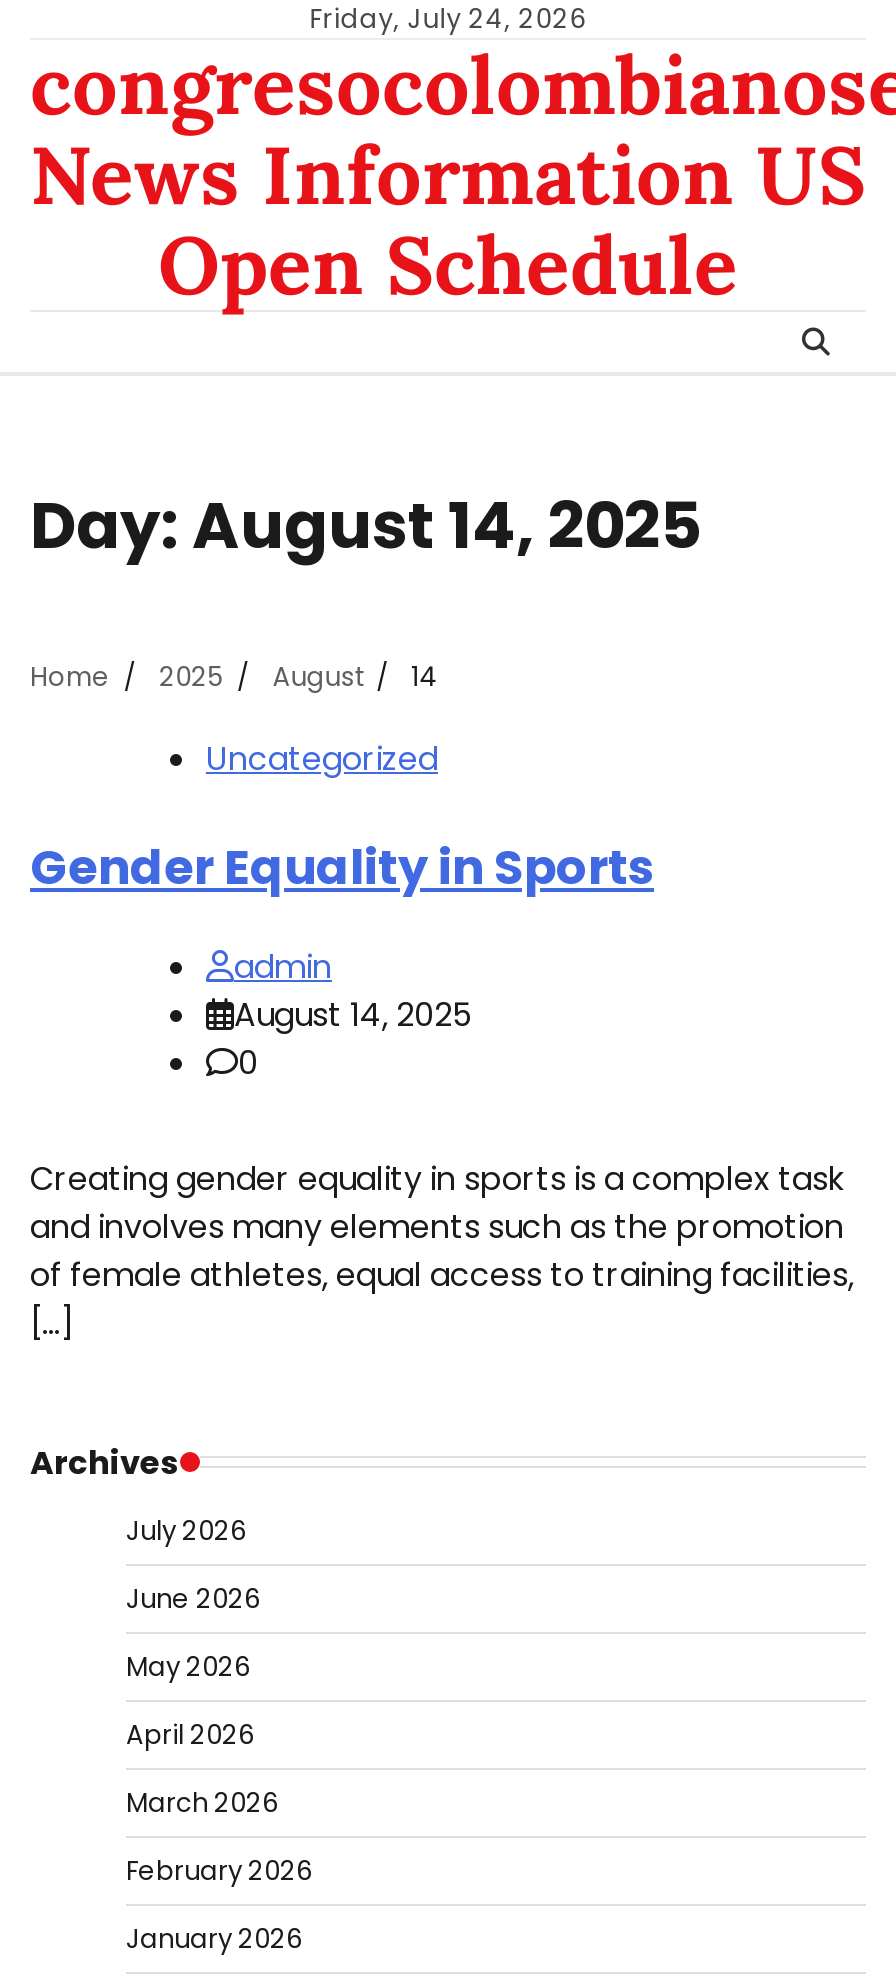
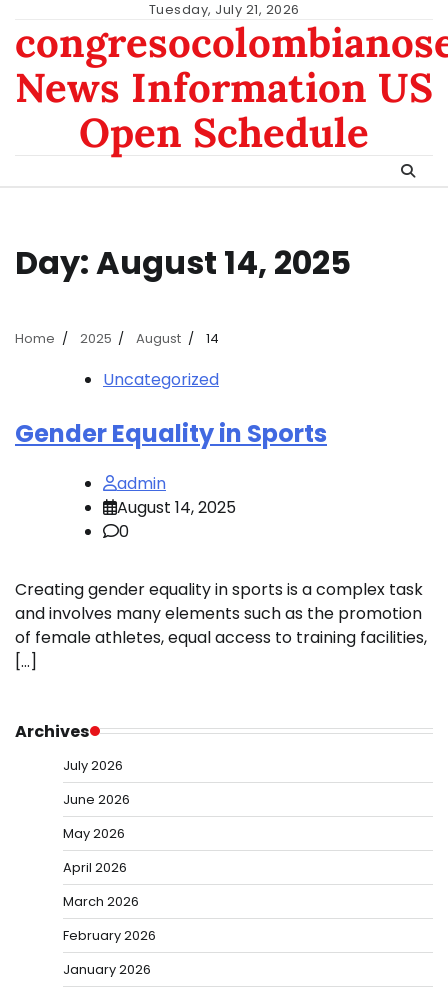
- Friday, July 24, 2026
+ Tuesday, July 21, 2026
